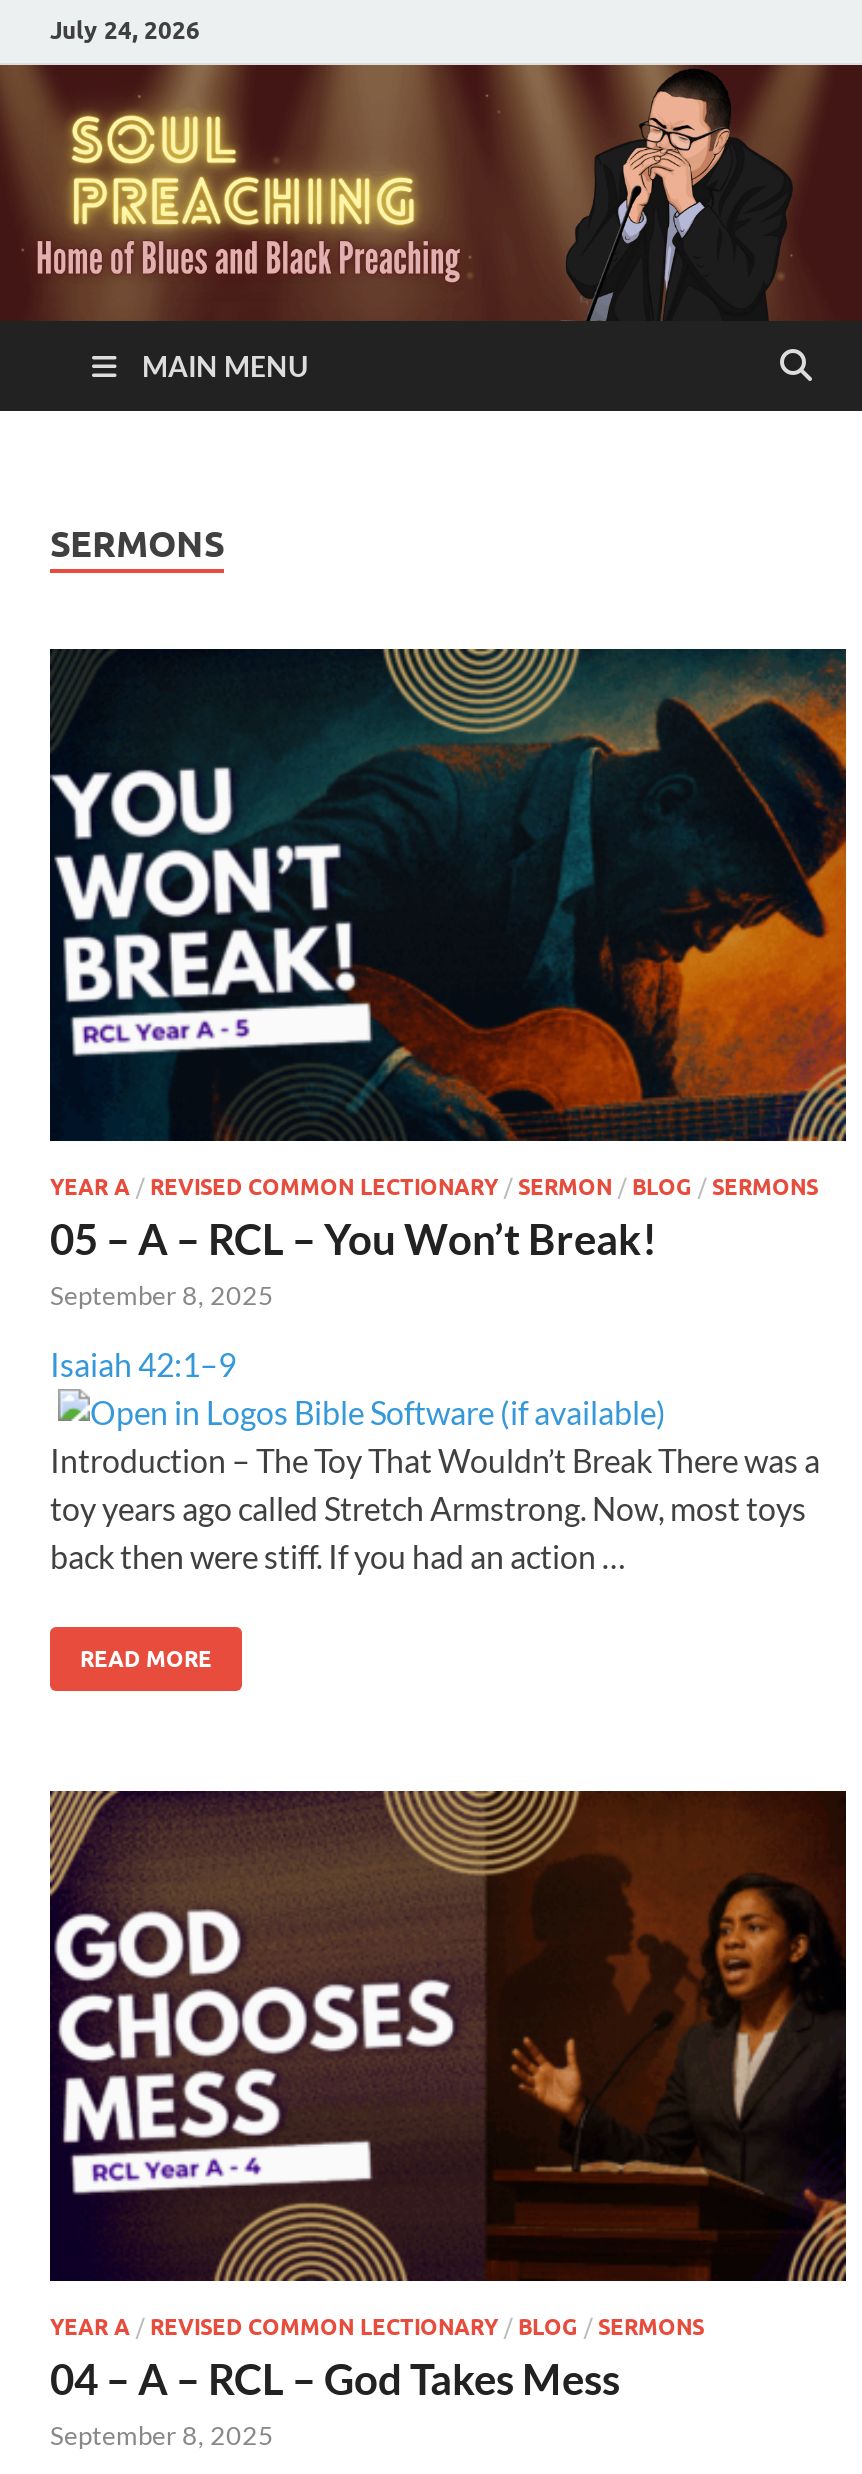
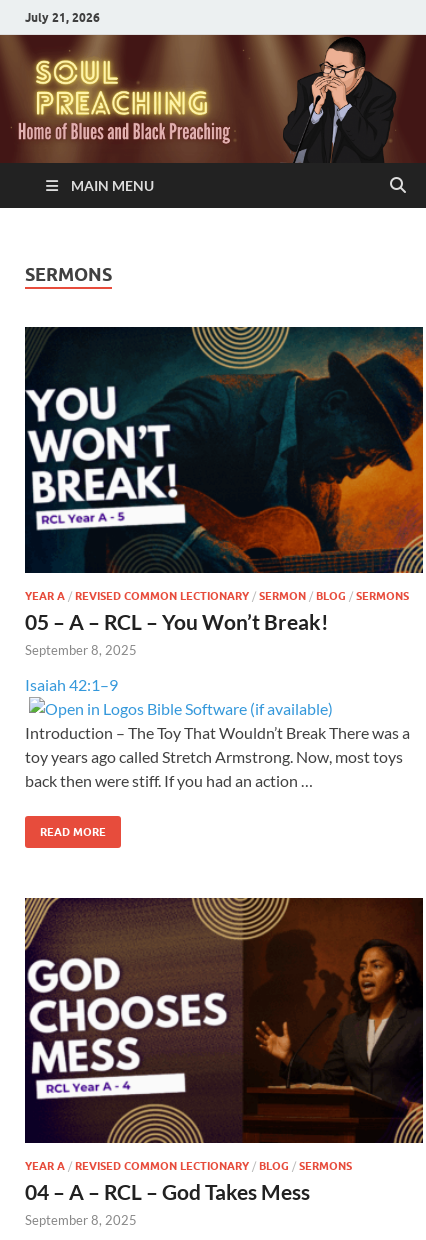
- July 24, 2026
+ July 21, 2026
